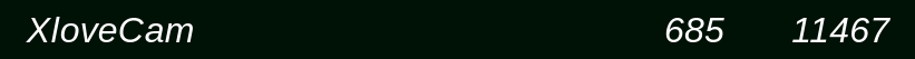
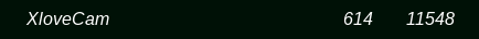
- 685
+ 614

- 11467
+ 11548
